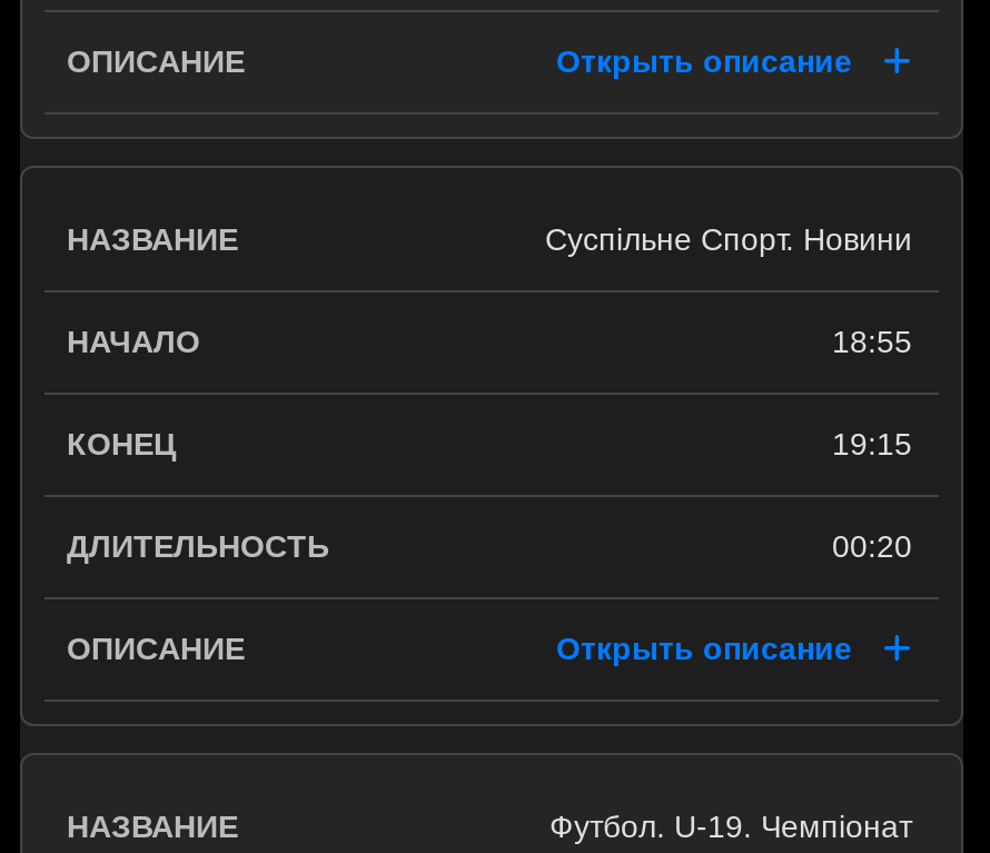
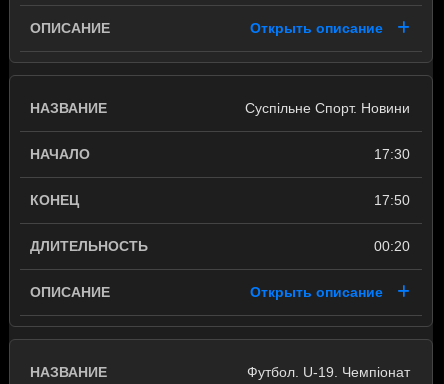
- 18:55
+ 17:30

- 19:15
+ 17:50
